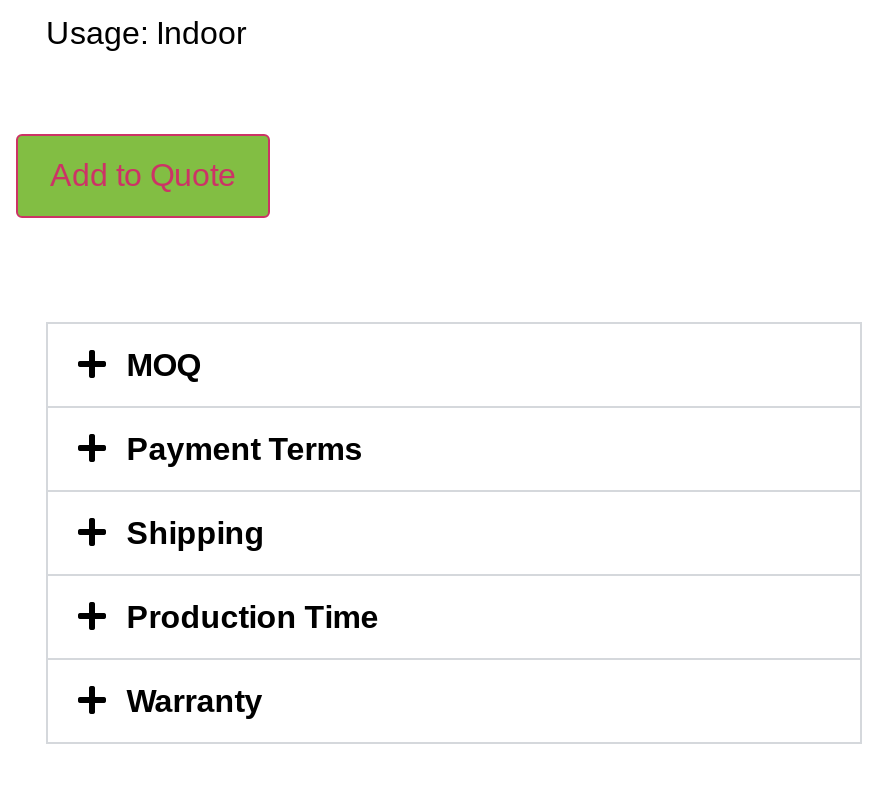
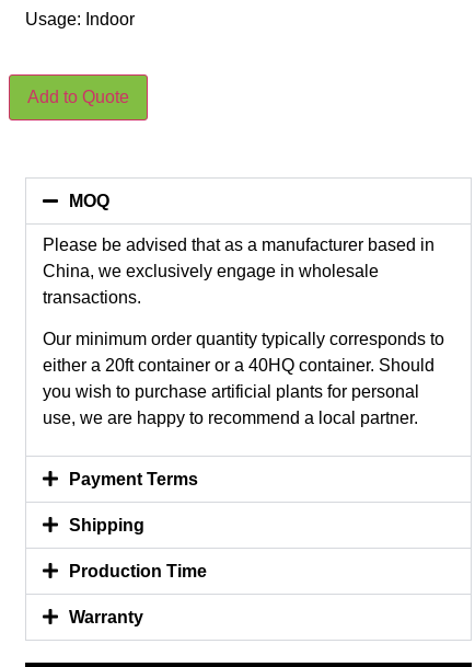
+ Please be advised that as a manufacturer based in
+ China, we exclusively engage in wholesale
+ transactions.
+ Our minimum order quantity typically corresponds to
+ either a 20ft container or a 40HQ container. Should
+ you wish to purchase artificial plants for personal
+ use, we are happy to recommend a local partner.
